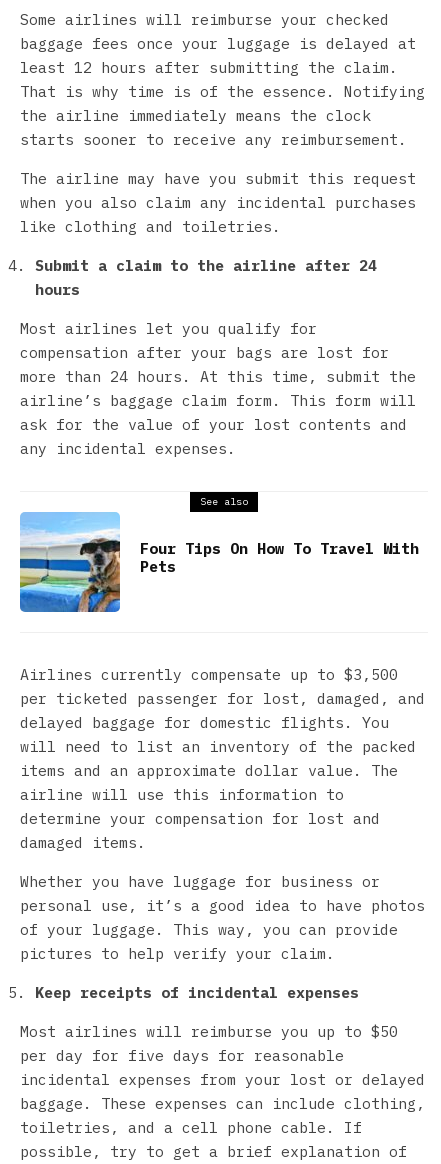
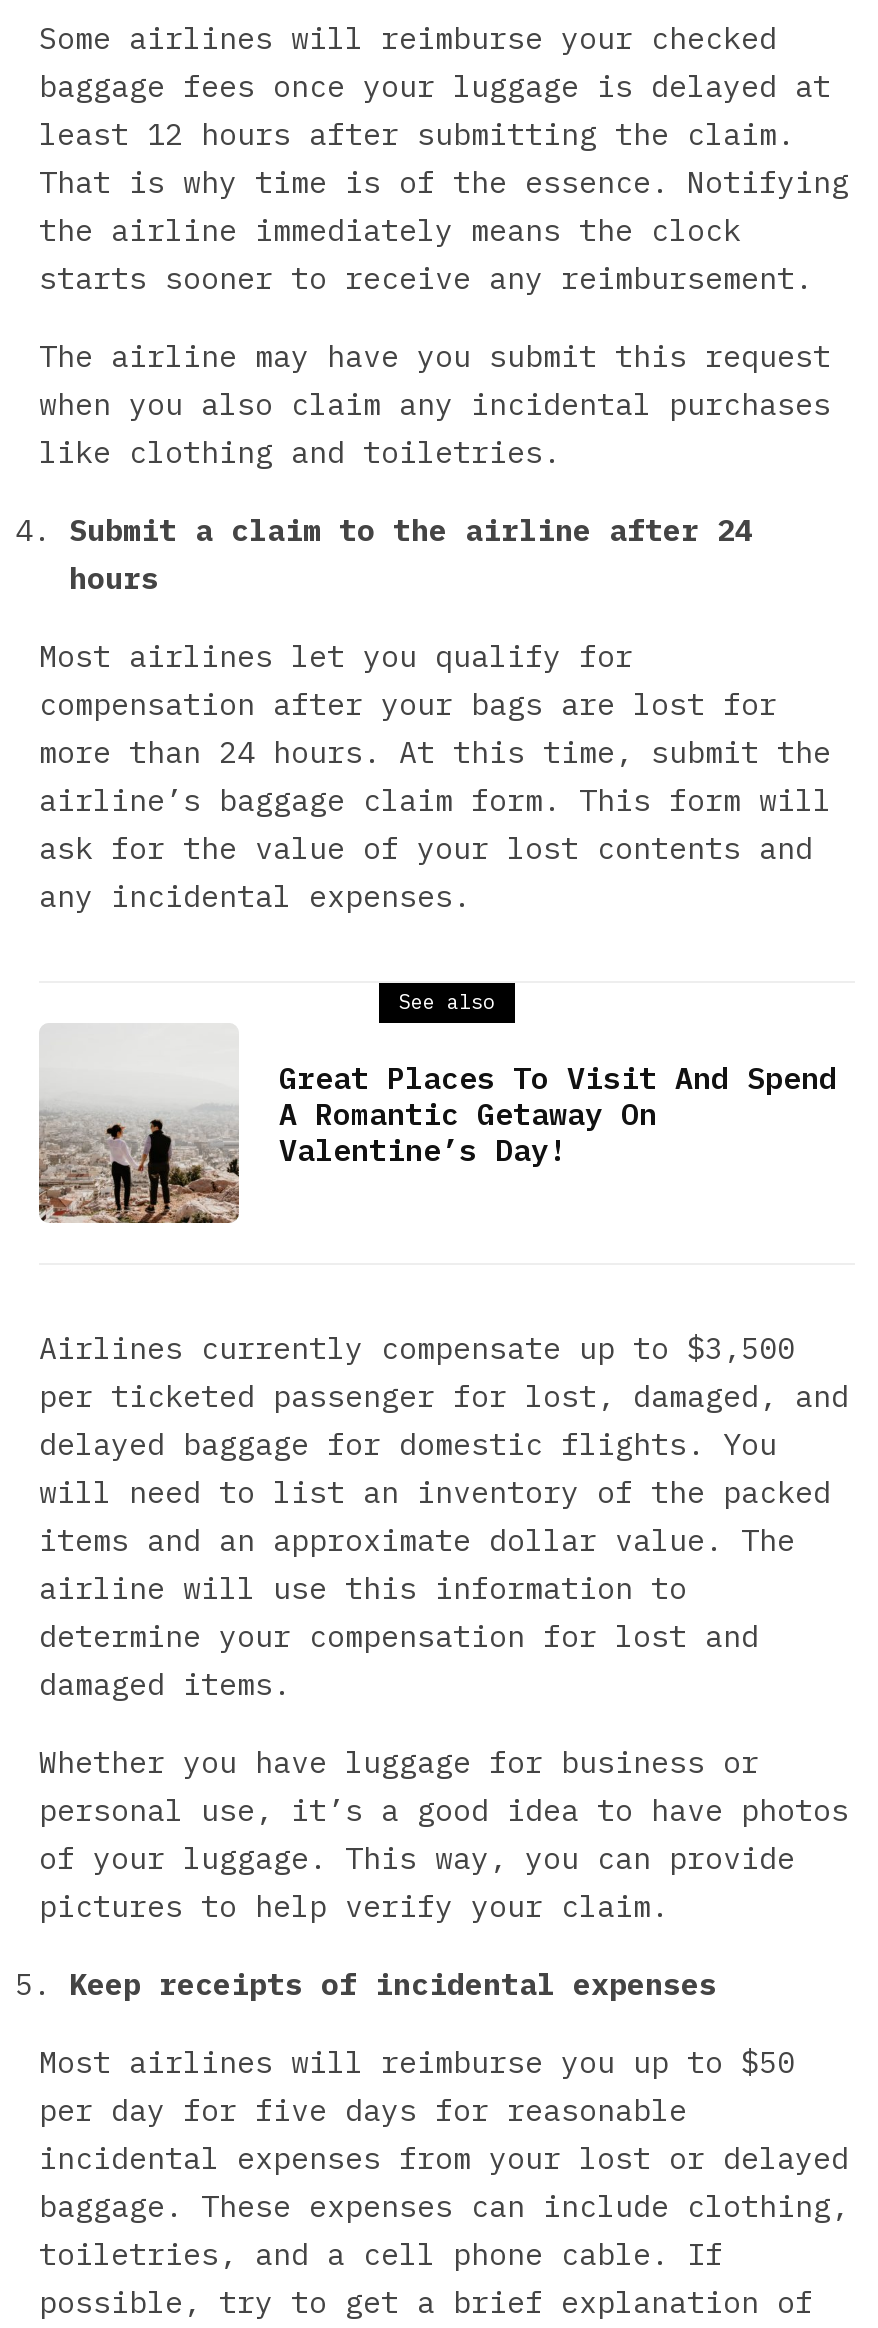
- [image]
- Four Tips On How To Travel With
- Pets
+ [image]
+ Great Places To Visit And Spend
+ A Romantic Getaway On
+ Valentine’s Day!
